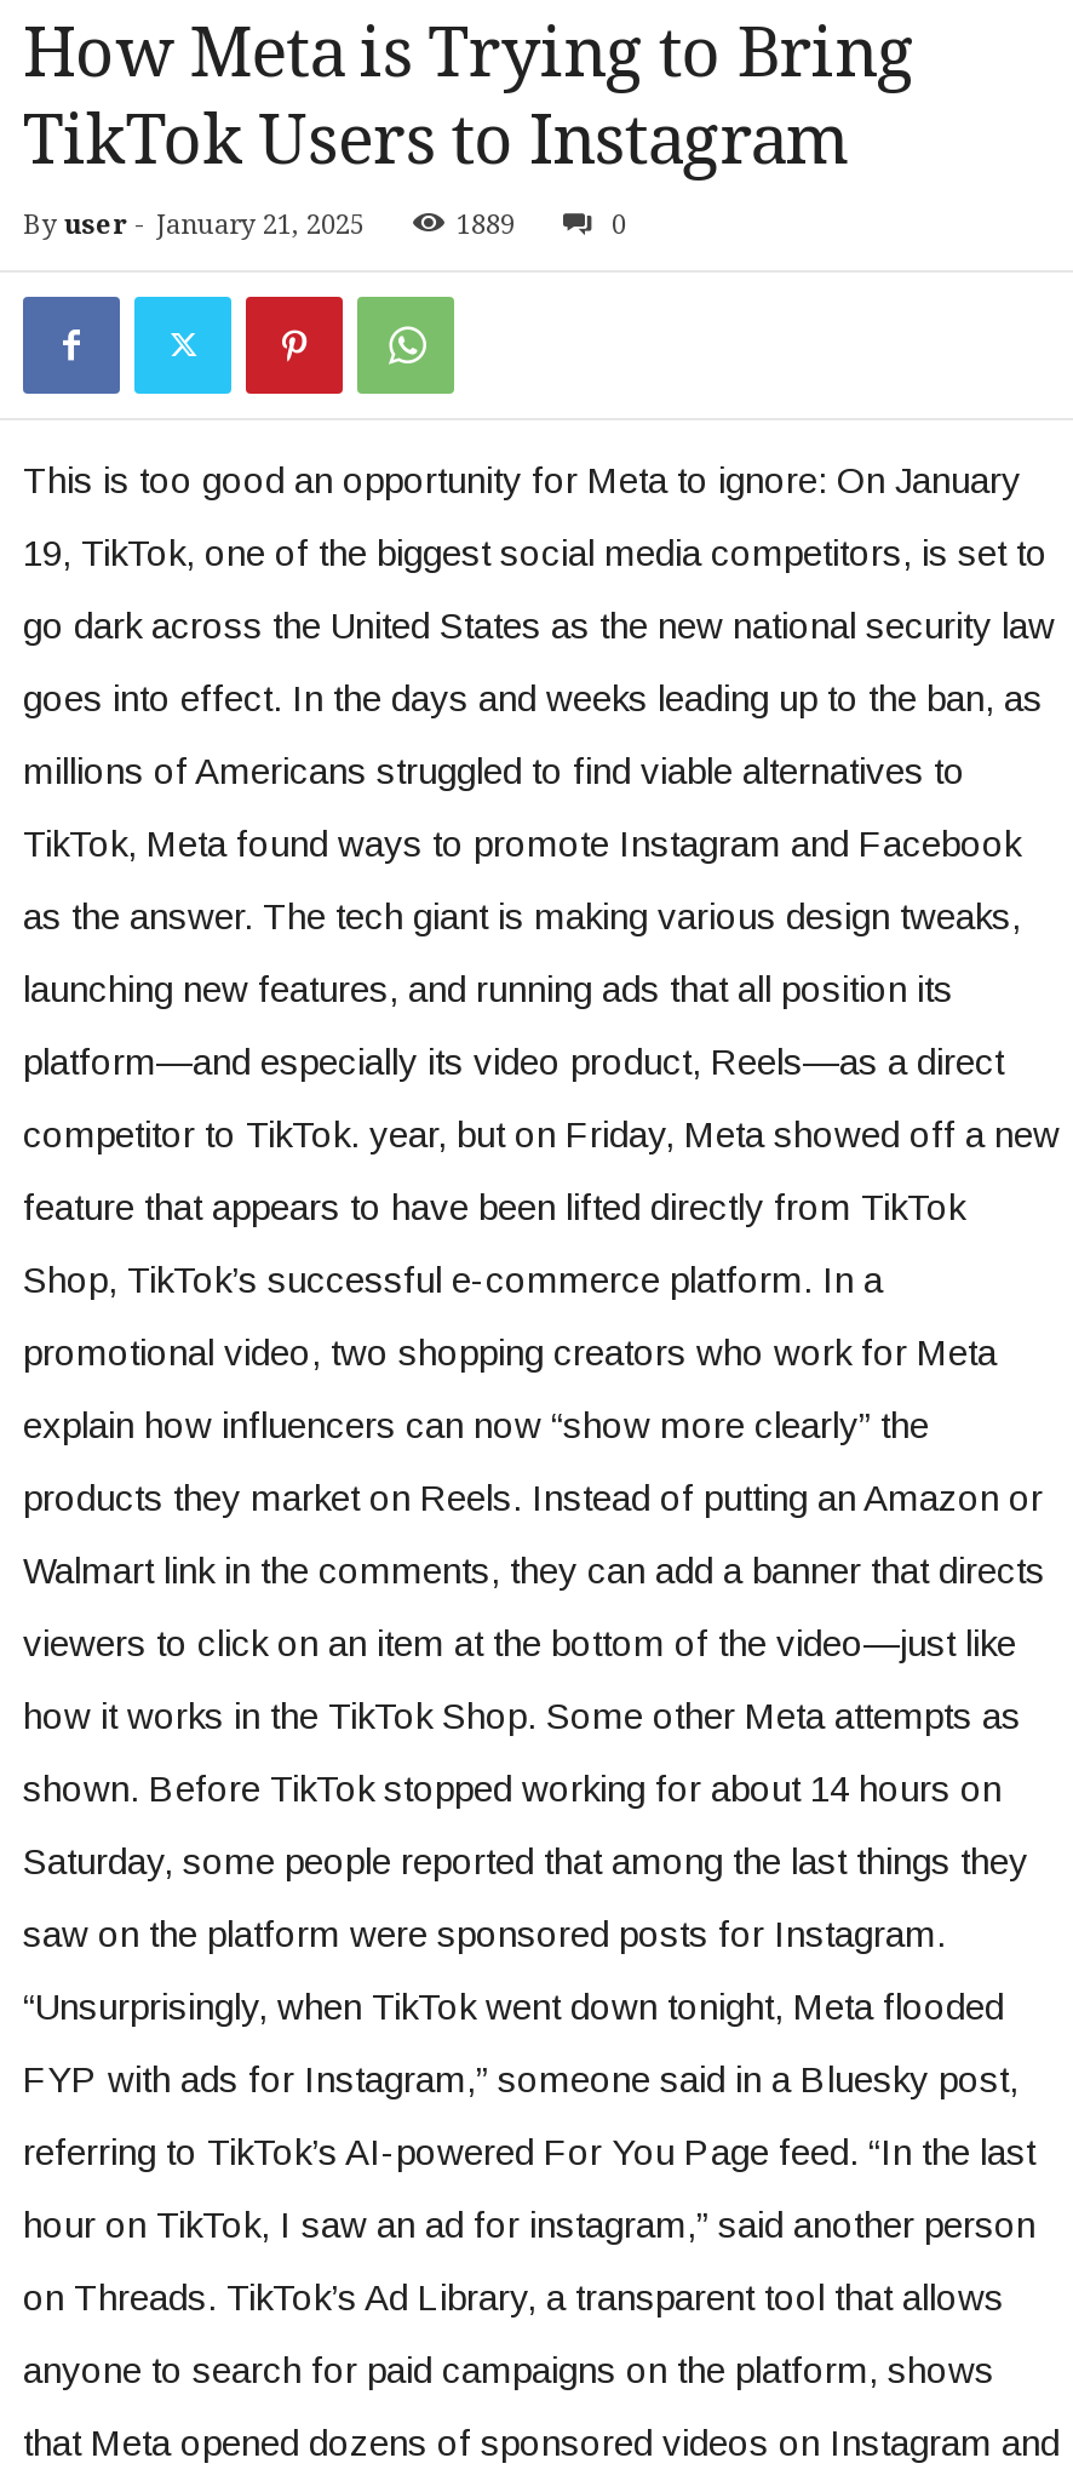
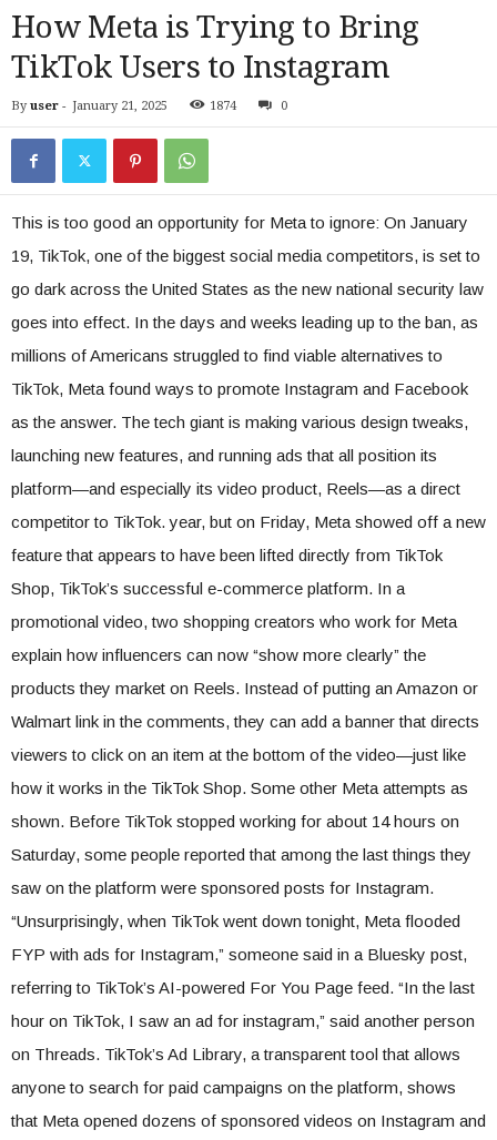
- 1889
+ 1874
